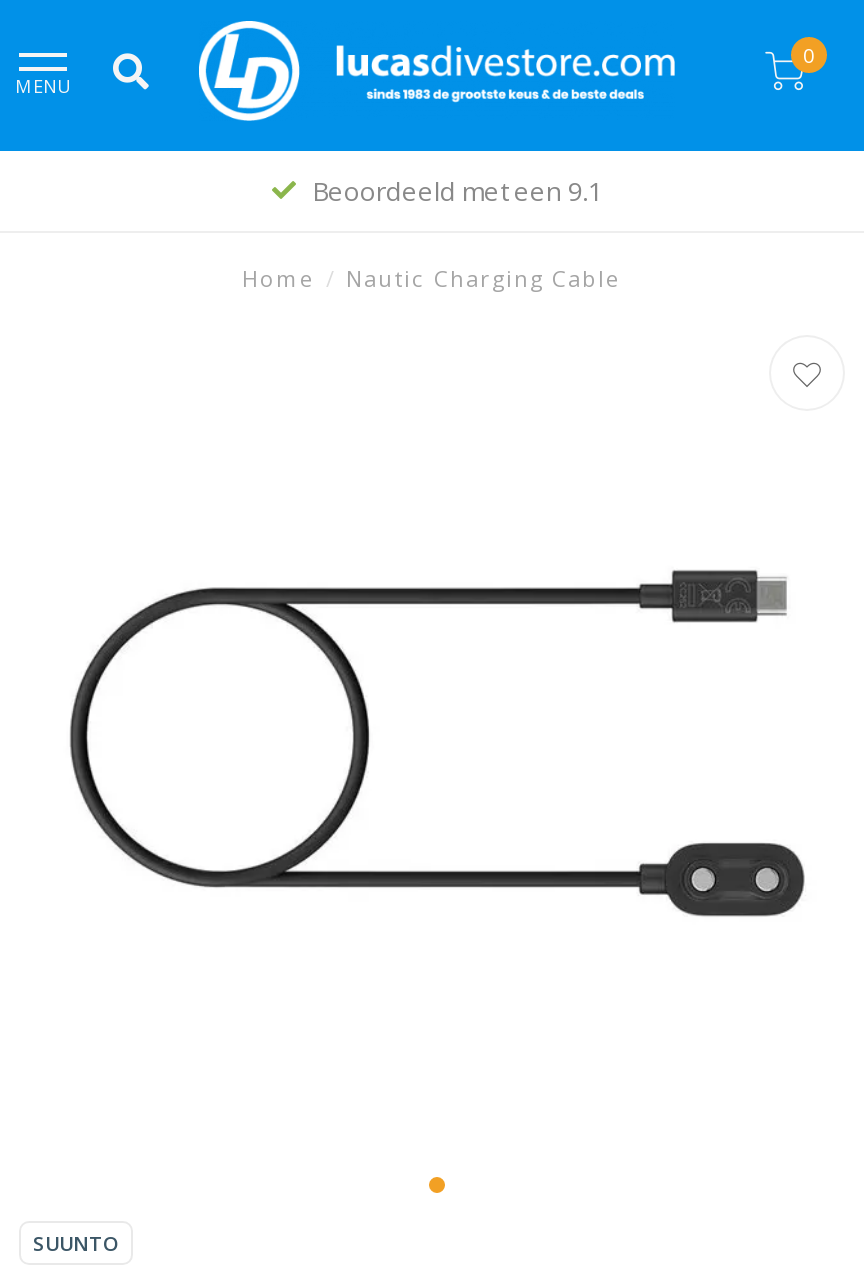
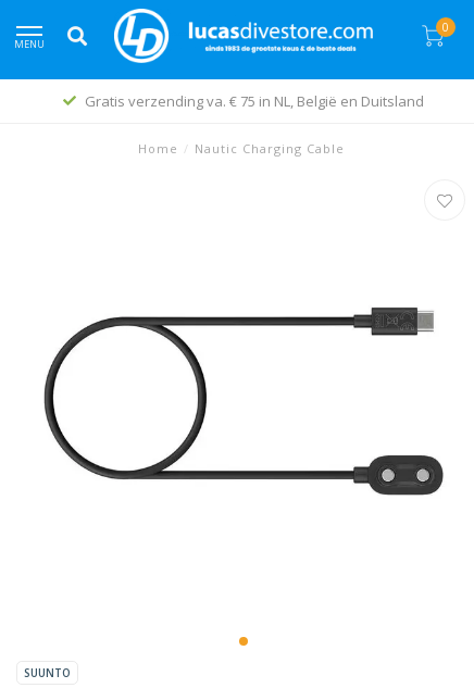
- Beoordeeld met een 9.1
+ Gratis verzending va. € 75 in NL, België en Duitsland
